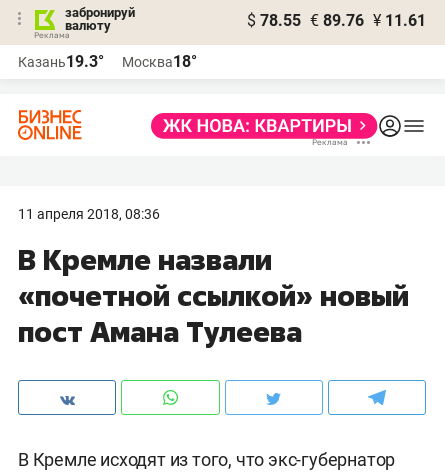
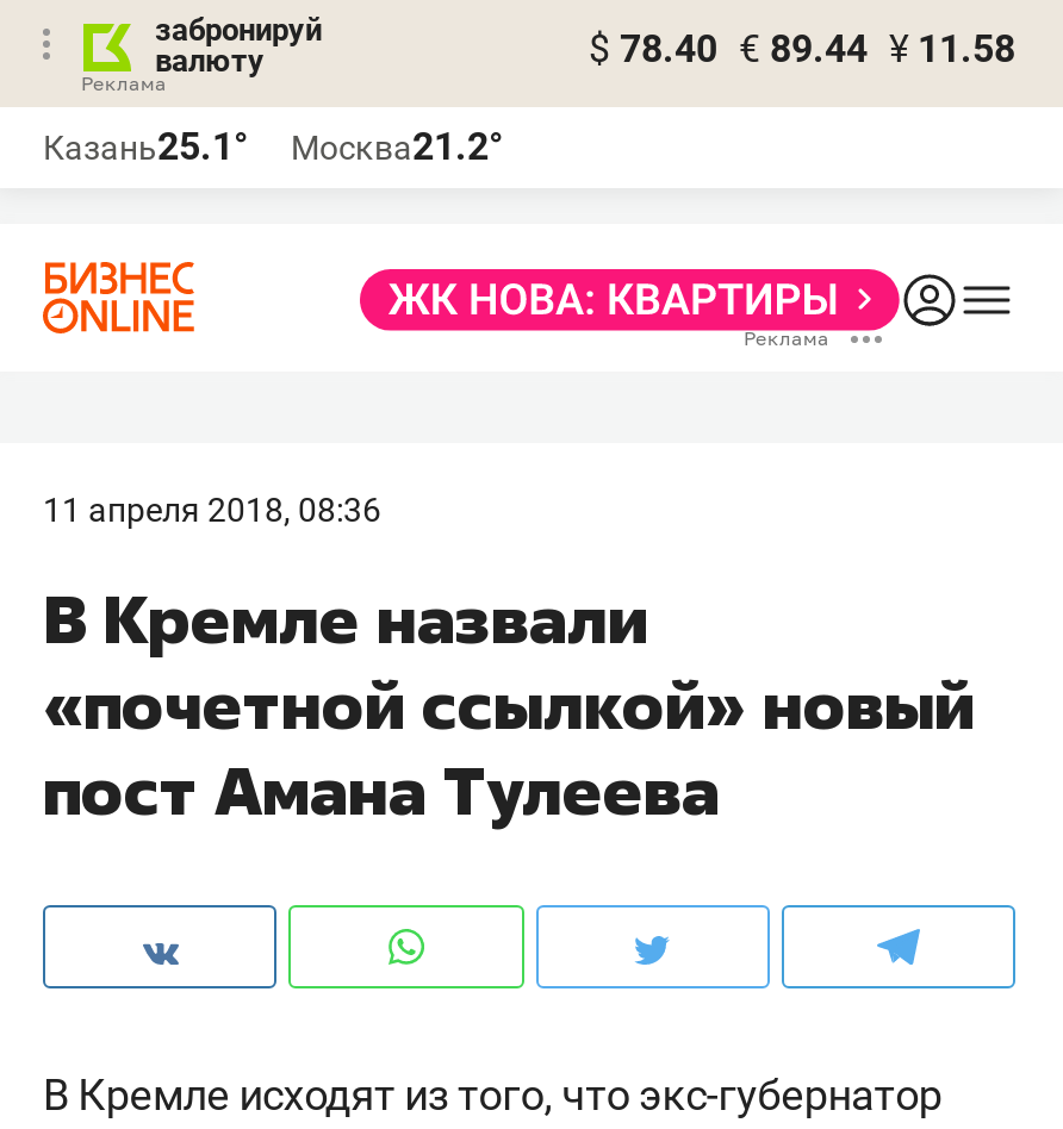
- $ 78.55 € 89.76 ¥ 11.61
+ $ 78.40 € 89.44 ¥ 11.58

- Казань19.3°
+ Казань25.1°

- Москва18°
+ Москва21.2°
